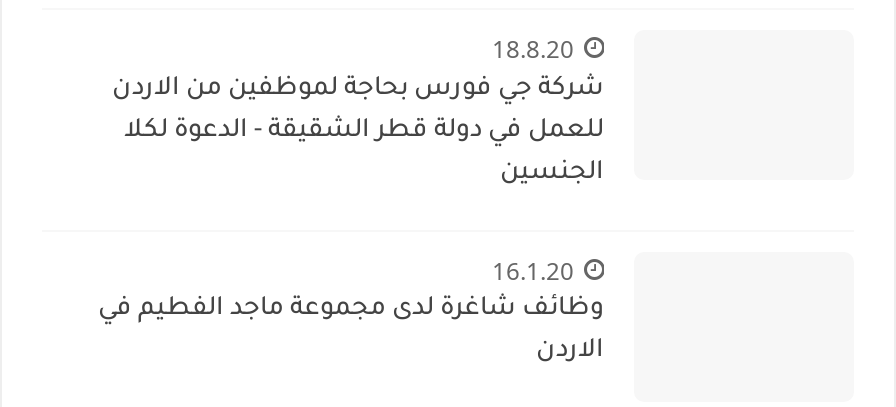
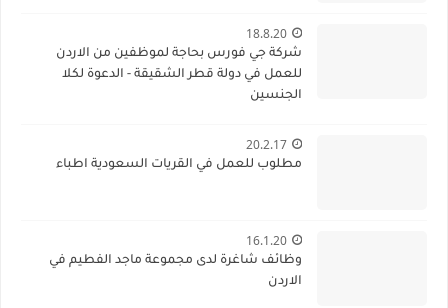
+ 20.2.17
+ مطلوب للعمل في القريات السعودية اطباء
